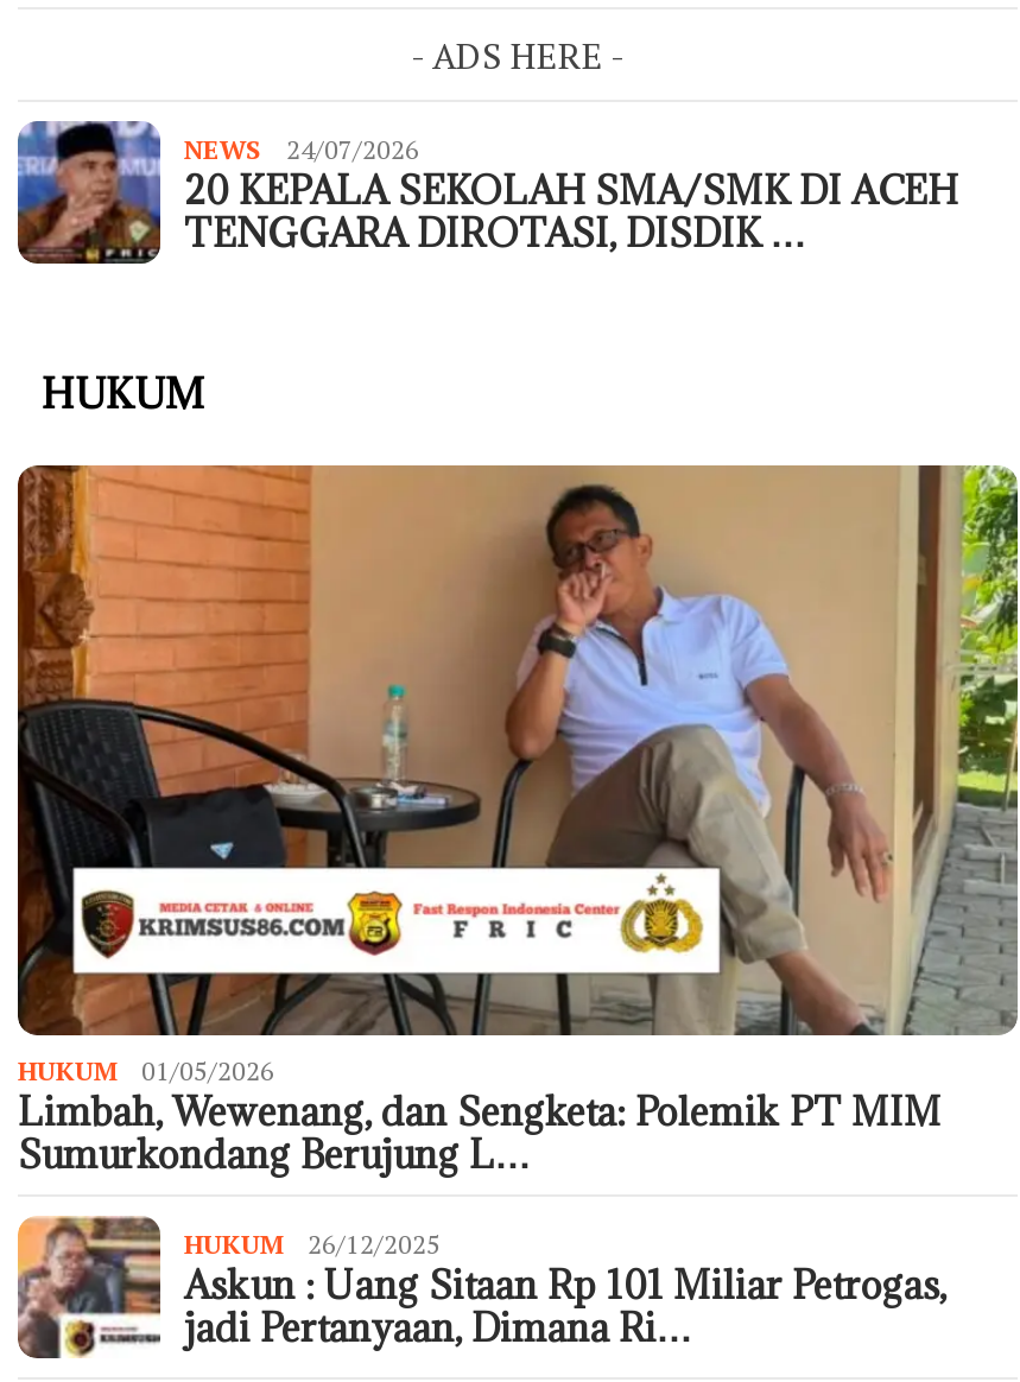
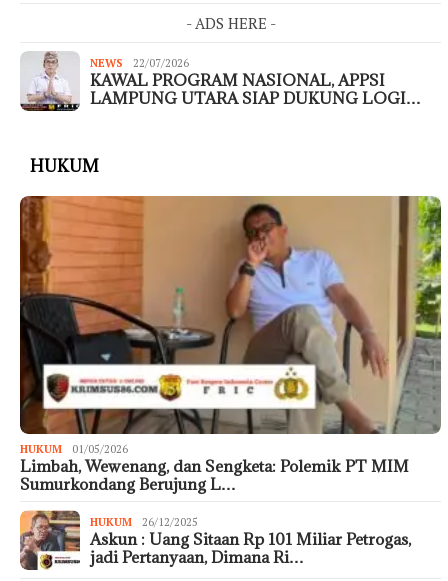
- [image]
- 24/07/2026
- 20 KEPALA SEKOLAH SMA/SMK DI ACEH
- TENGGARA DIROTASI, DISDIK …
+ [image]
+ 22/07/2026
+ KAWAL PROGRAM NASIONAL, APPSI
+ LAMPUNG UTARA SIAP DUKUNG LOGI…
